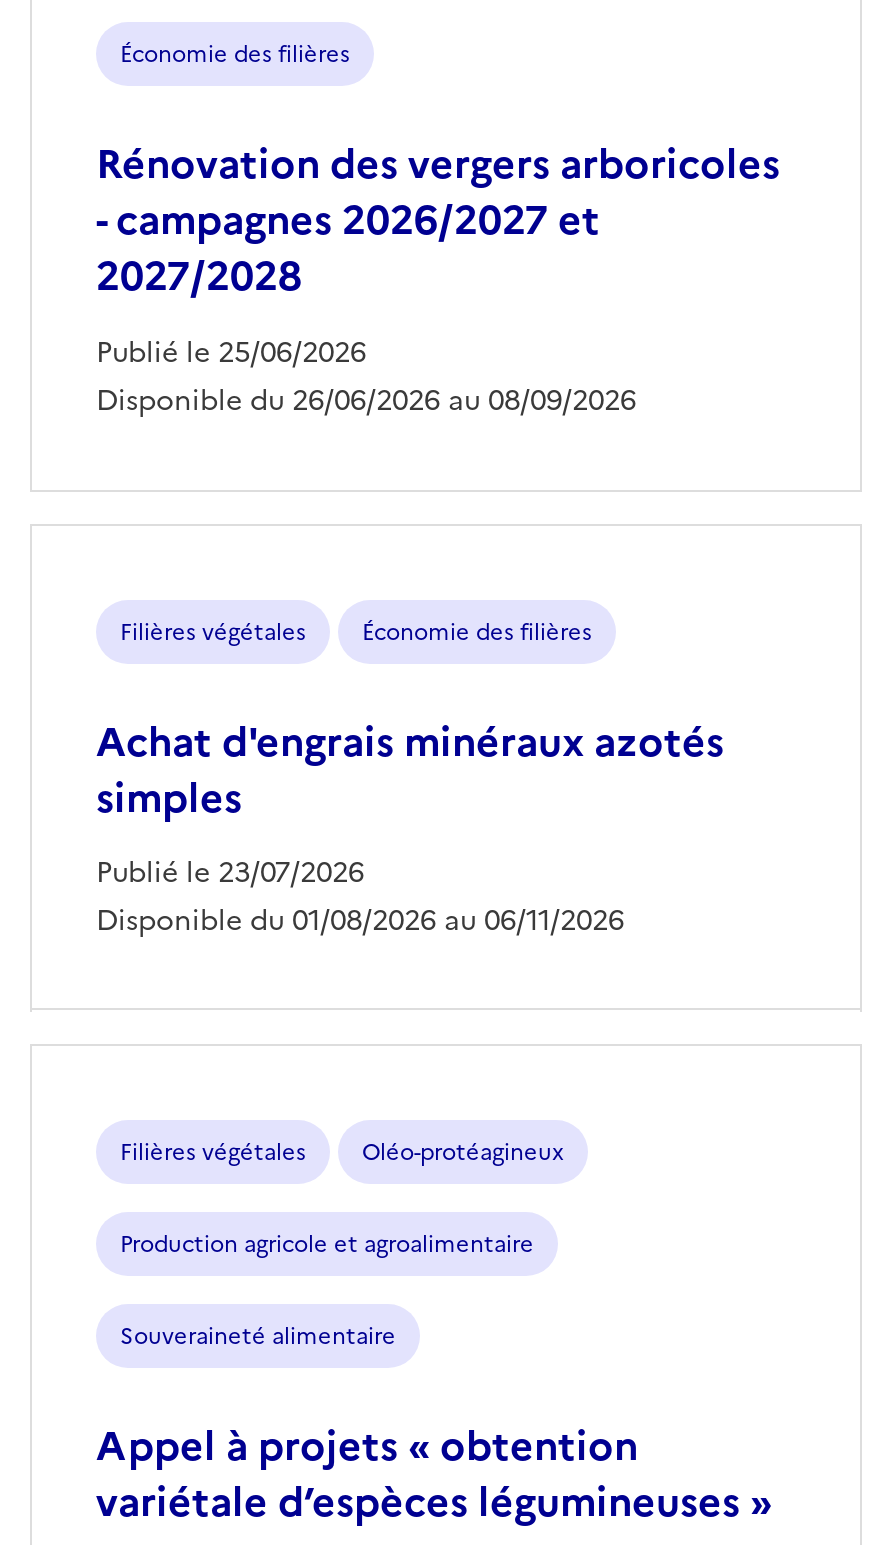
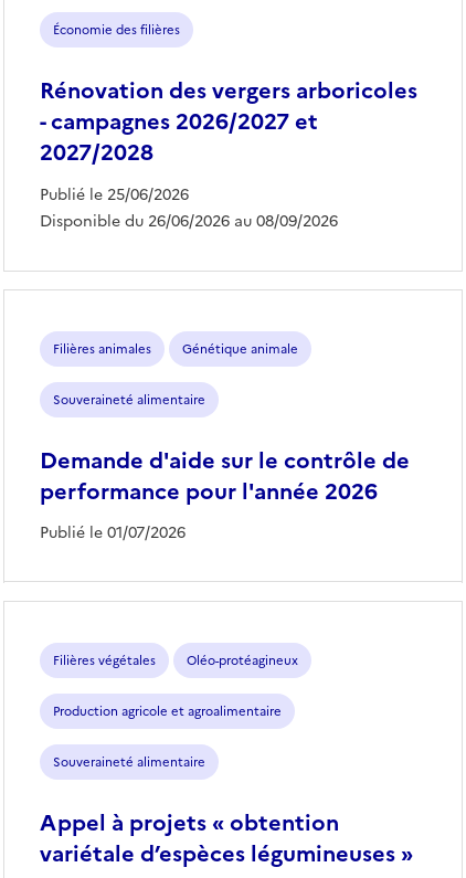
- Filières végétales
- Économie des filières
- Achat d'engrais minéraux azotés
- simples
- Publié le 23/07/2026
- Disponible du 01/08/2026 au 06/11/2026
+ Filières animales
+ Génétique animale
+ Souveraineté alimentaire
+ Demande d'aide sur le contrôle de
+ performance pour l'année 2026
+ Publié le 01/07/2026
